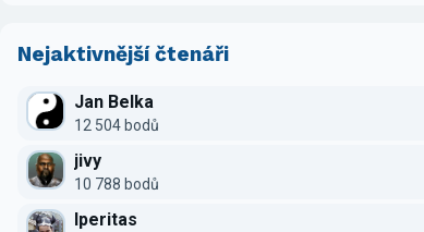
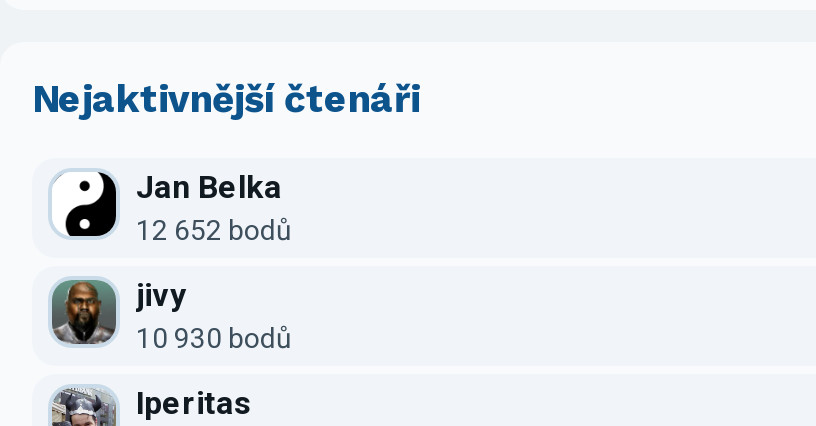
- 12 504 bodů
+ 12 652 bodů

- 10 788 bodů
+ 10 930 bodů
